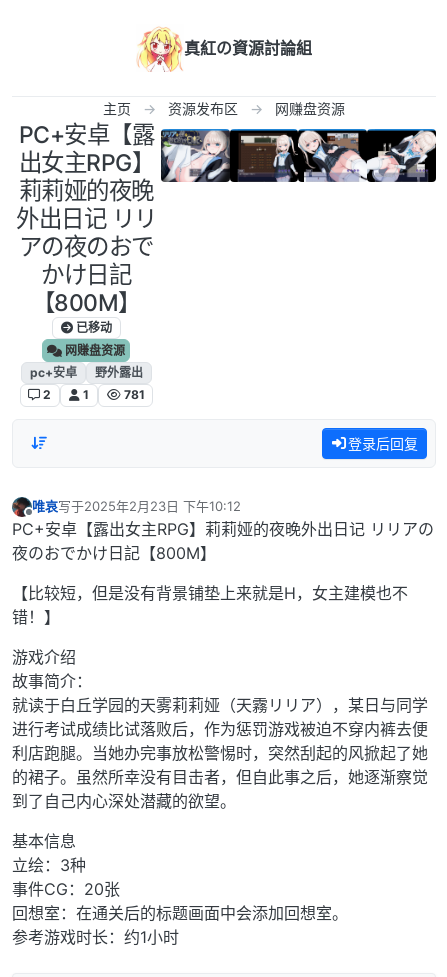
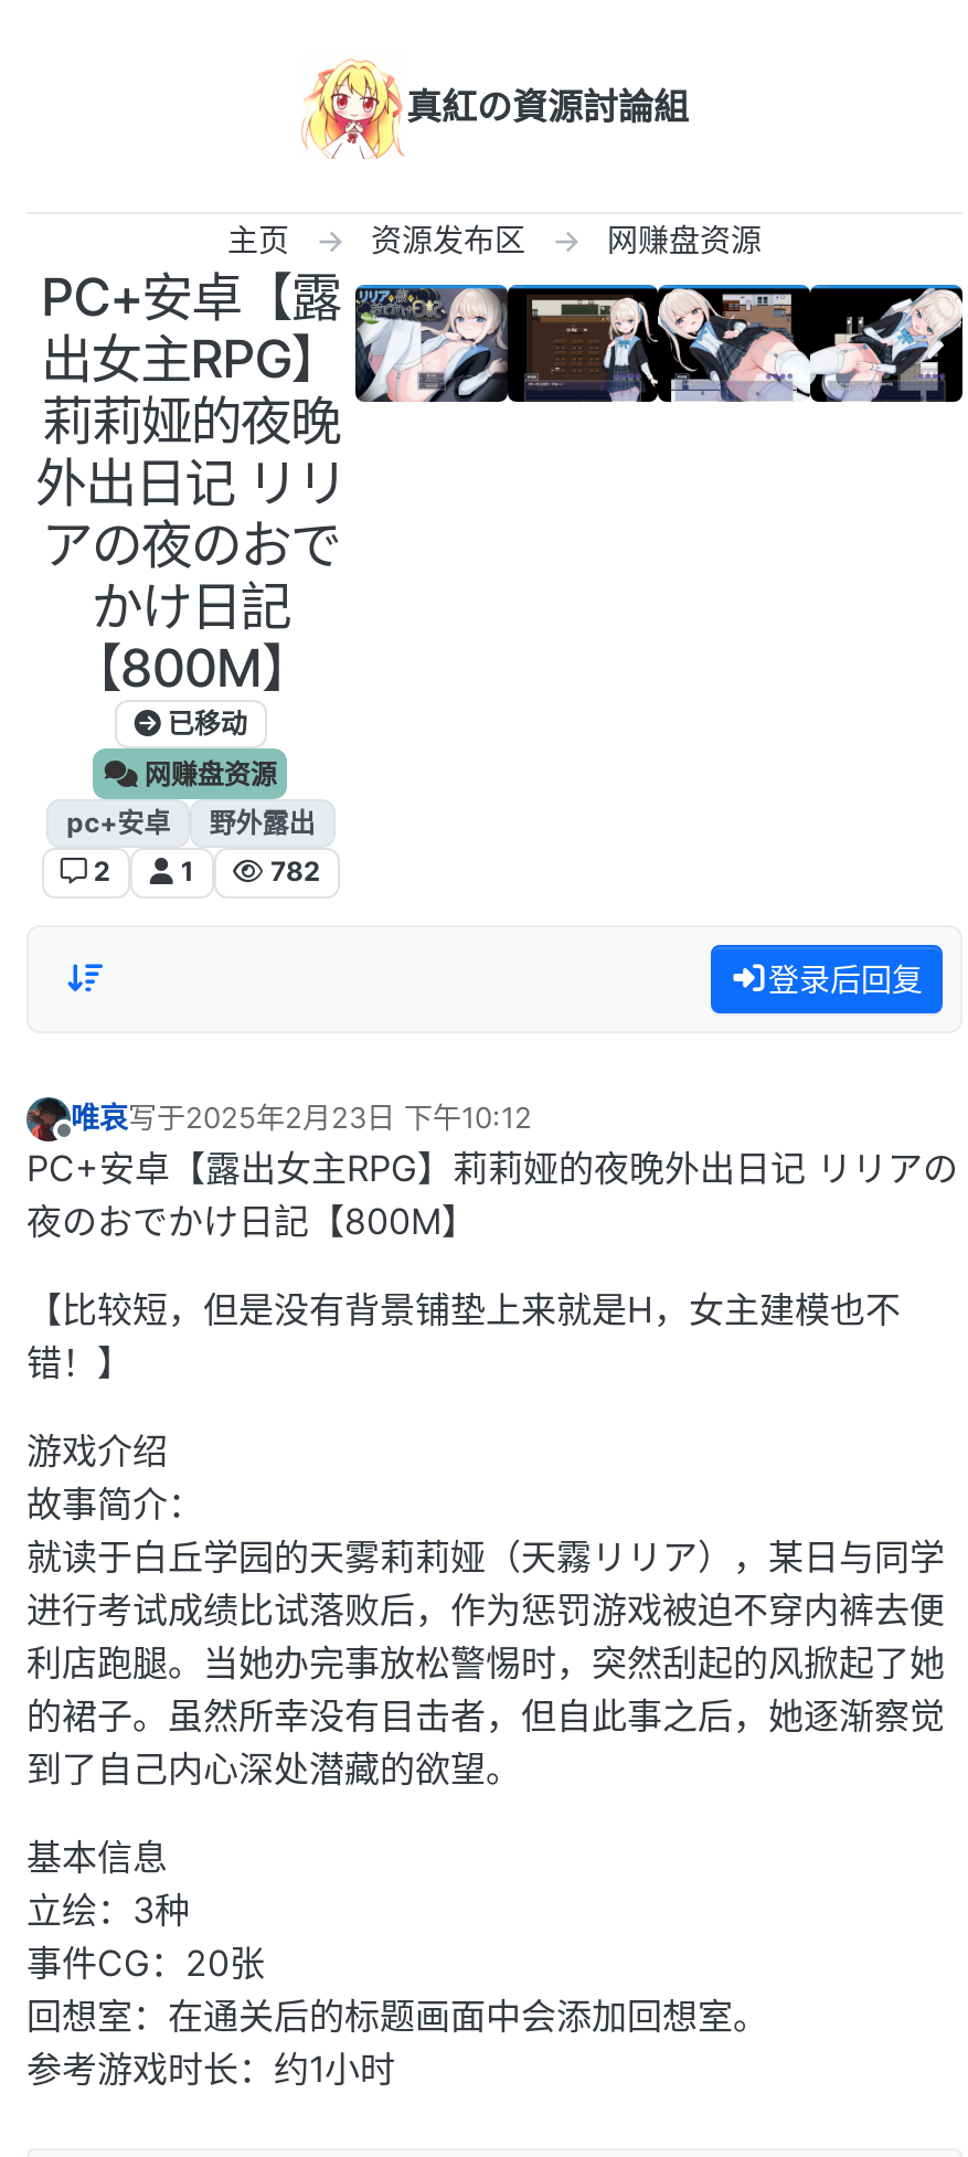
- 781
+ 782
